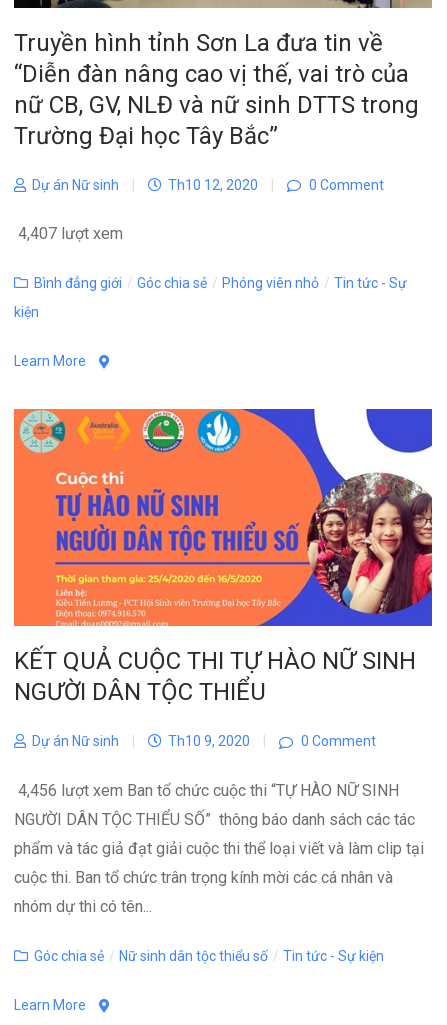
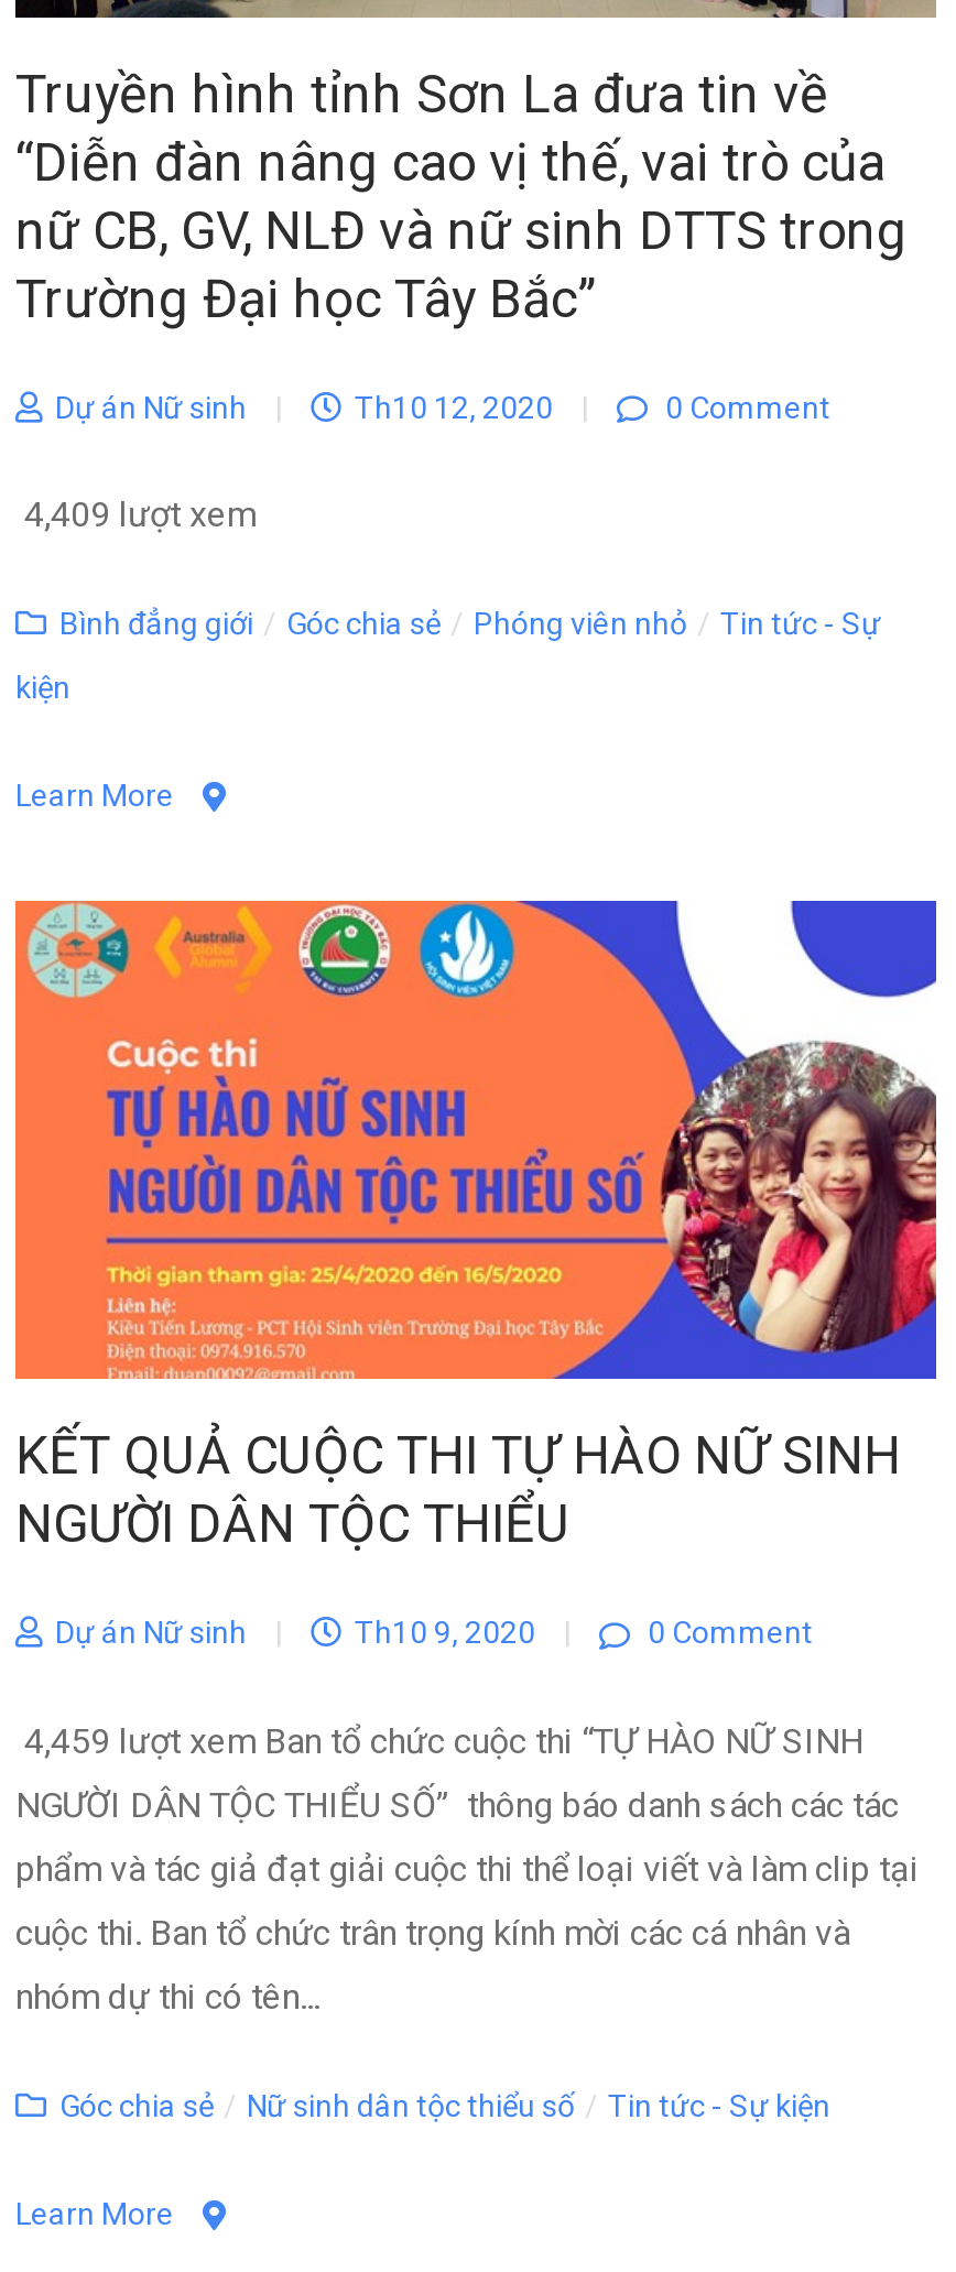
- 4,407 lượt xem
+ 4,409 lượt xem

- 4,456 lượt xem Ban tổ chức cuộc thi “TỰ HÀO NỮ SINH
+ 4,459 lượt xem Ban tổ chức cuộc thi “TỰ HÀO NỮ SINH
